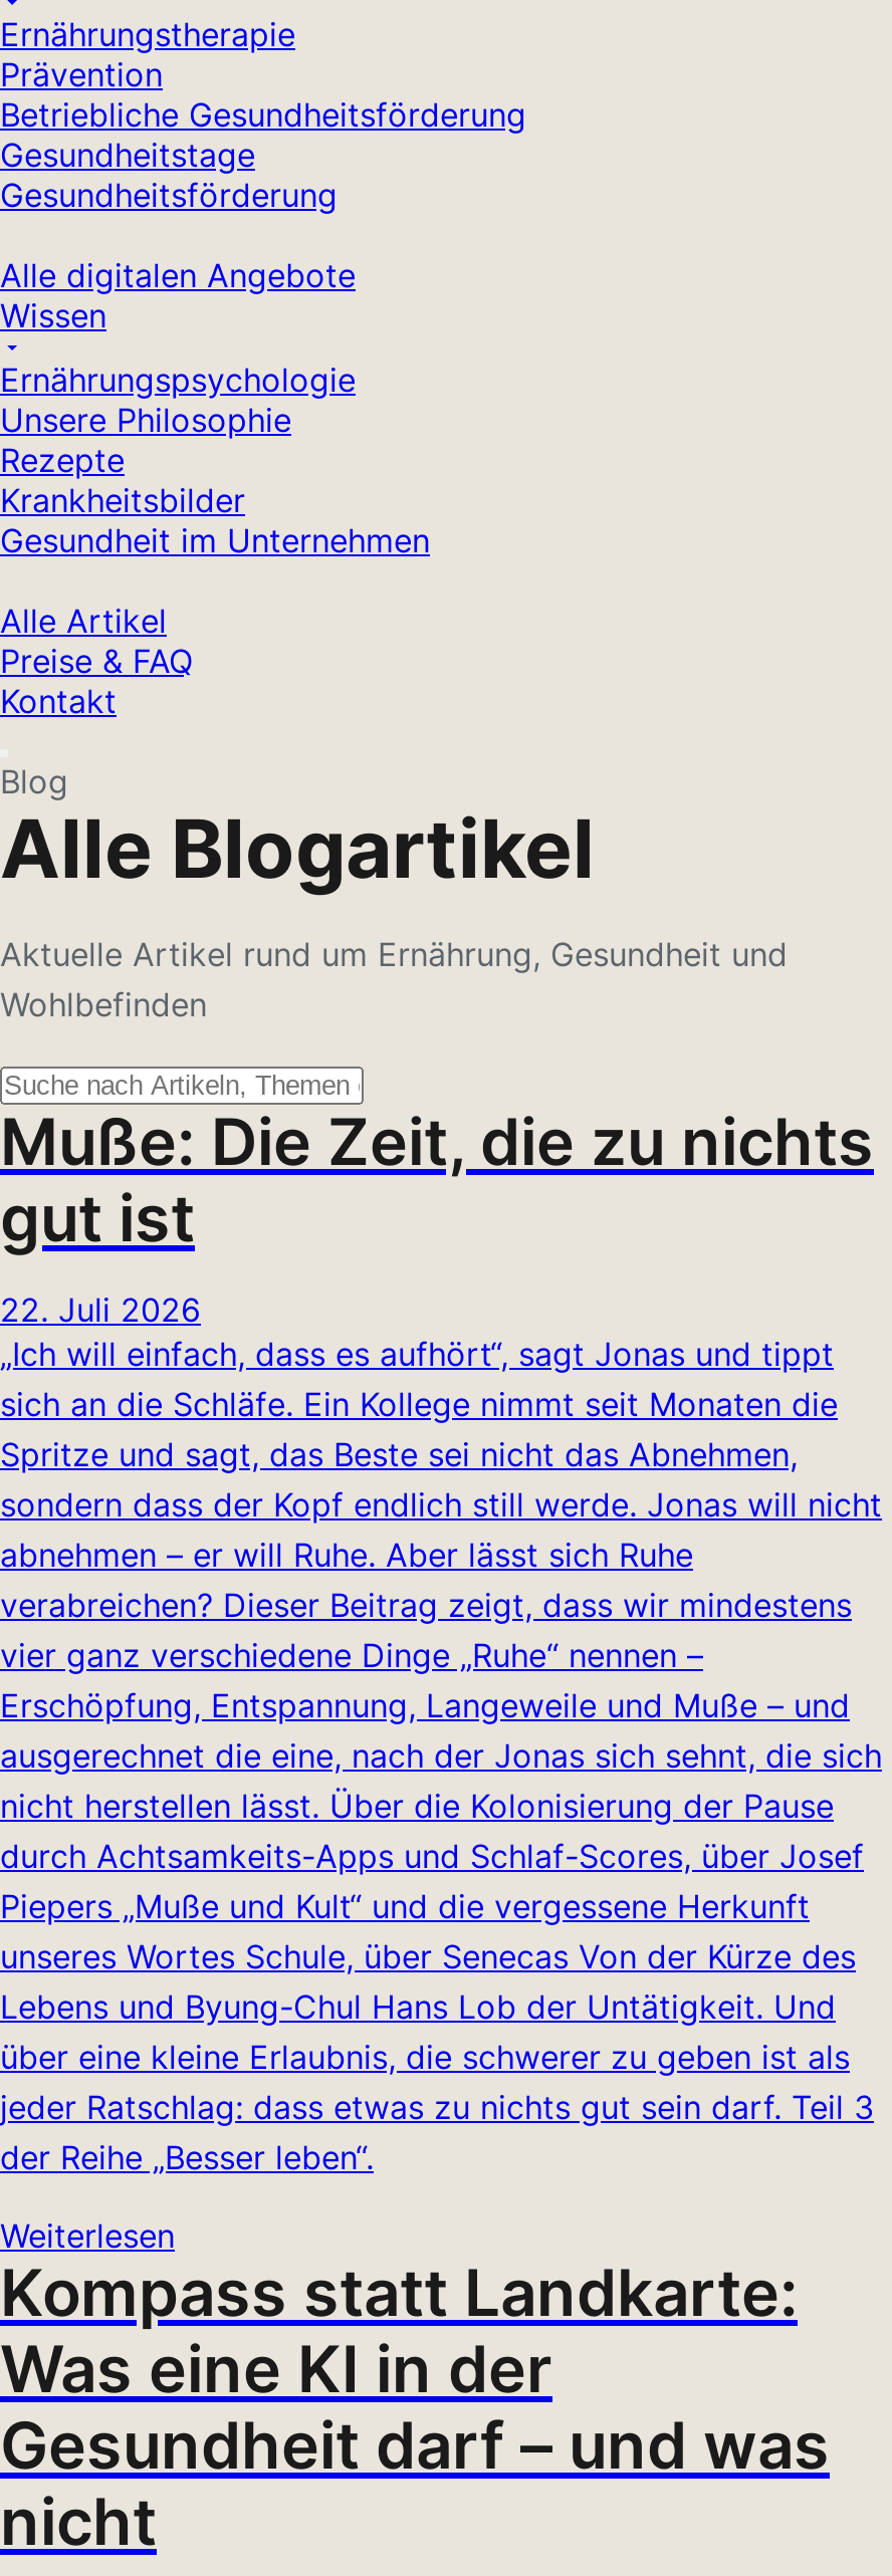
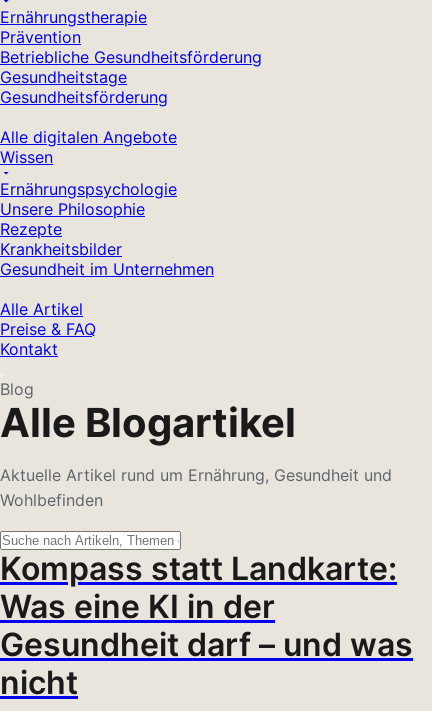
- Muße: Die Zeit, die zu nichts
- gut ist
- 22. Juli 2026
- „Ich will einfach, dass es aufhört“, sagt Jonas und tippt
- sich an die Schläfe. Ein Kollege nimmt seit Monaten die
- Spritze und sagt, das Beste sei nicht das Abnehmen,
- sondern dass der Kopf endlich still werde. Jonas will nicht
- abnehmen – er will Ruhe. Aber lässt sich Ruhe
- verabreichen? Dieser Beitrag zeigt, dass wir mindestens
- vier ganz verschiedene Dinge „Ruhe“ nennen –
- Erschöpfung, Entspannung, Langeweile und Muße – und
- ausgerechnet die eine, nach der Jonas sich sehnt, die sich
- nicht herstellen lässt. Über die Kolonisierung der Pause
- durch Achtsamkeits-Apps und Schlaf-Scores, über Josef
- Piepers „Muße und Kult“ und die vergessene Herkunft
- unseres Wortes Schule, über Senecas Von der Kürze des
- Lebens und Byung-Chul Hans Lob der Untätigkeit. Und
- über eine kleine Erlaubnis, die schwerer zu geben ist als
- jeder Ratschlag: dass etwas zu nichts gut sein darf. Teil 3
- der Reihe „Besser leben“.
- Weiterlesen
